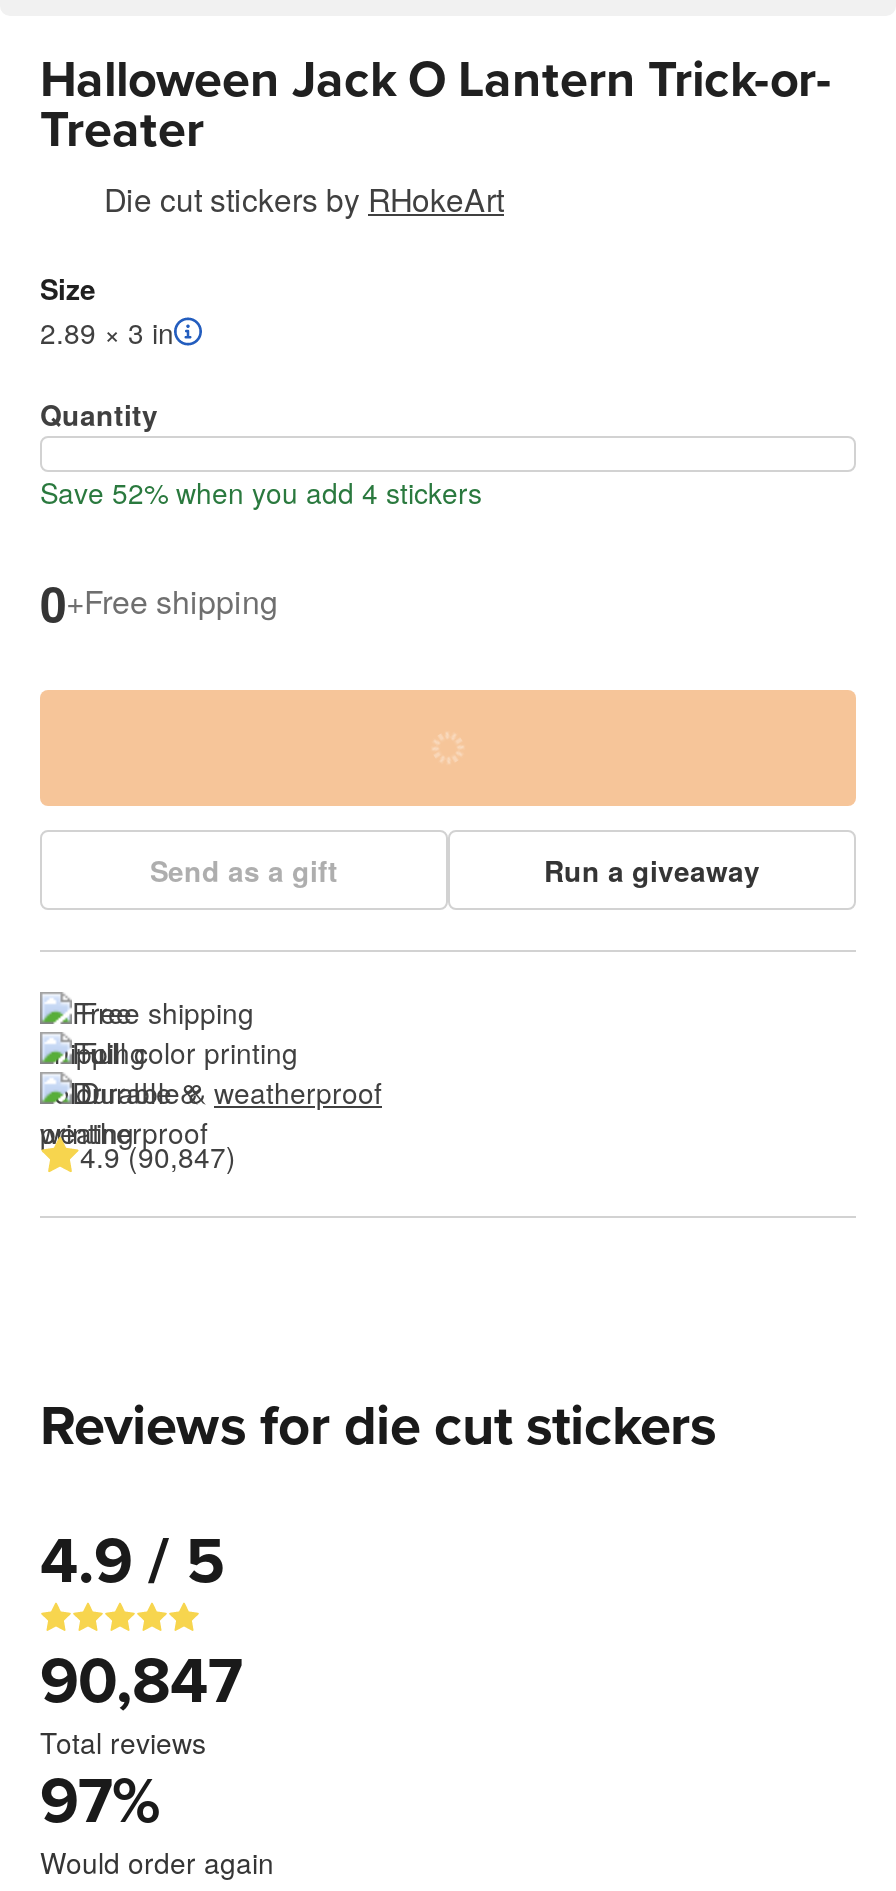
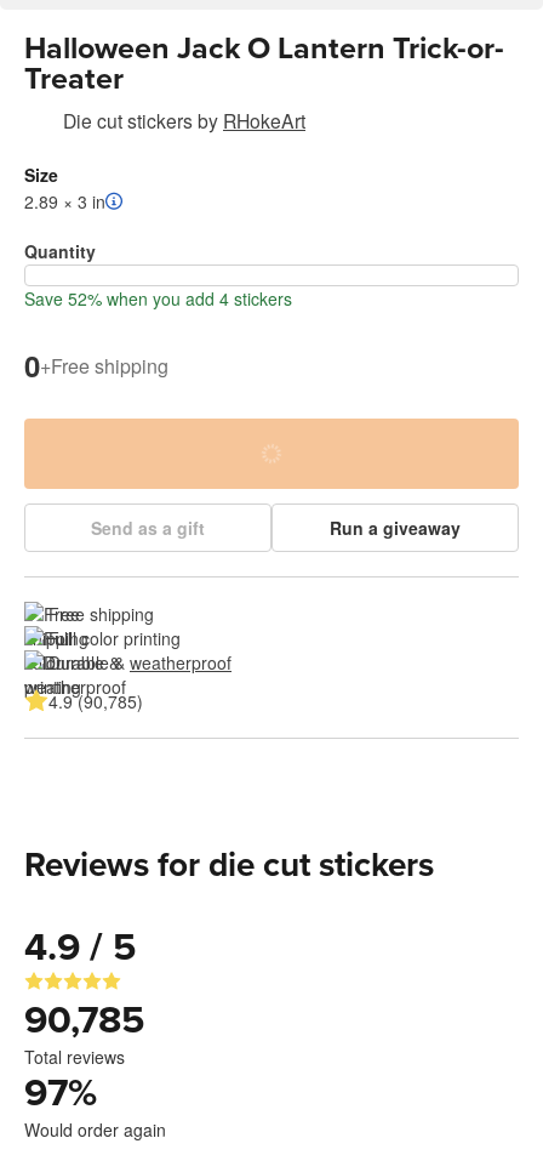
- 4.9 (90,847)
+ 4.9 (90,785)

- 90,847
+ 90,785
